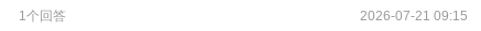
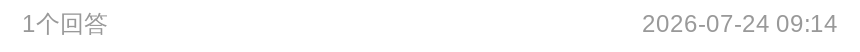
- 2026-07-21 09:15
+ 2026-07-24 09:14
